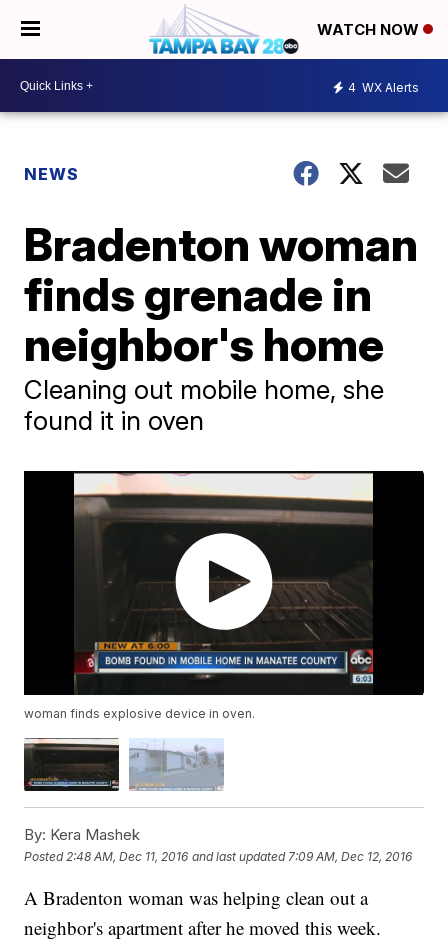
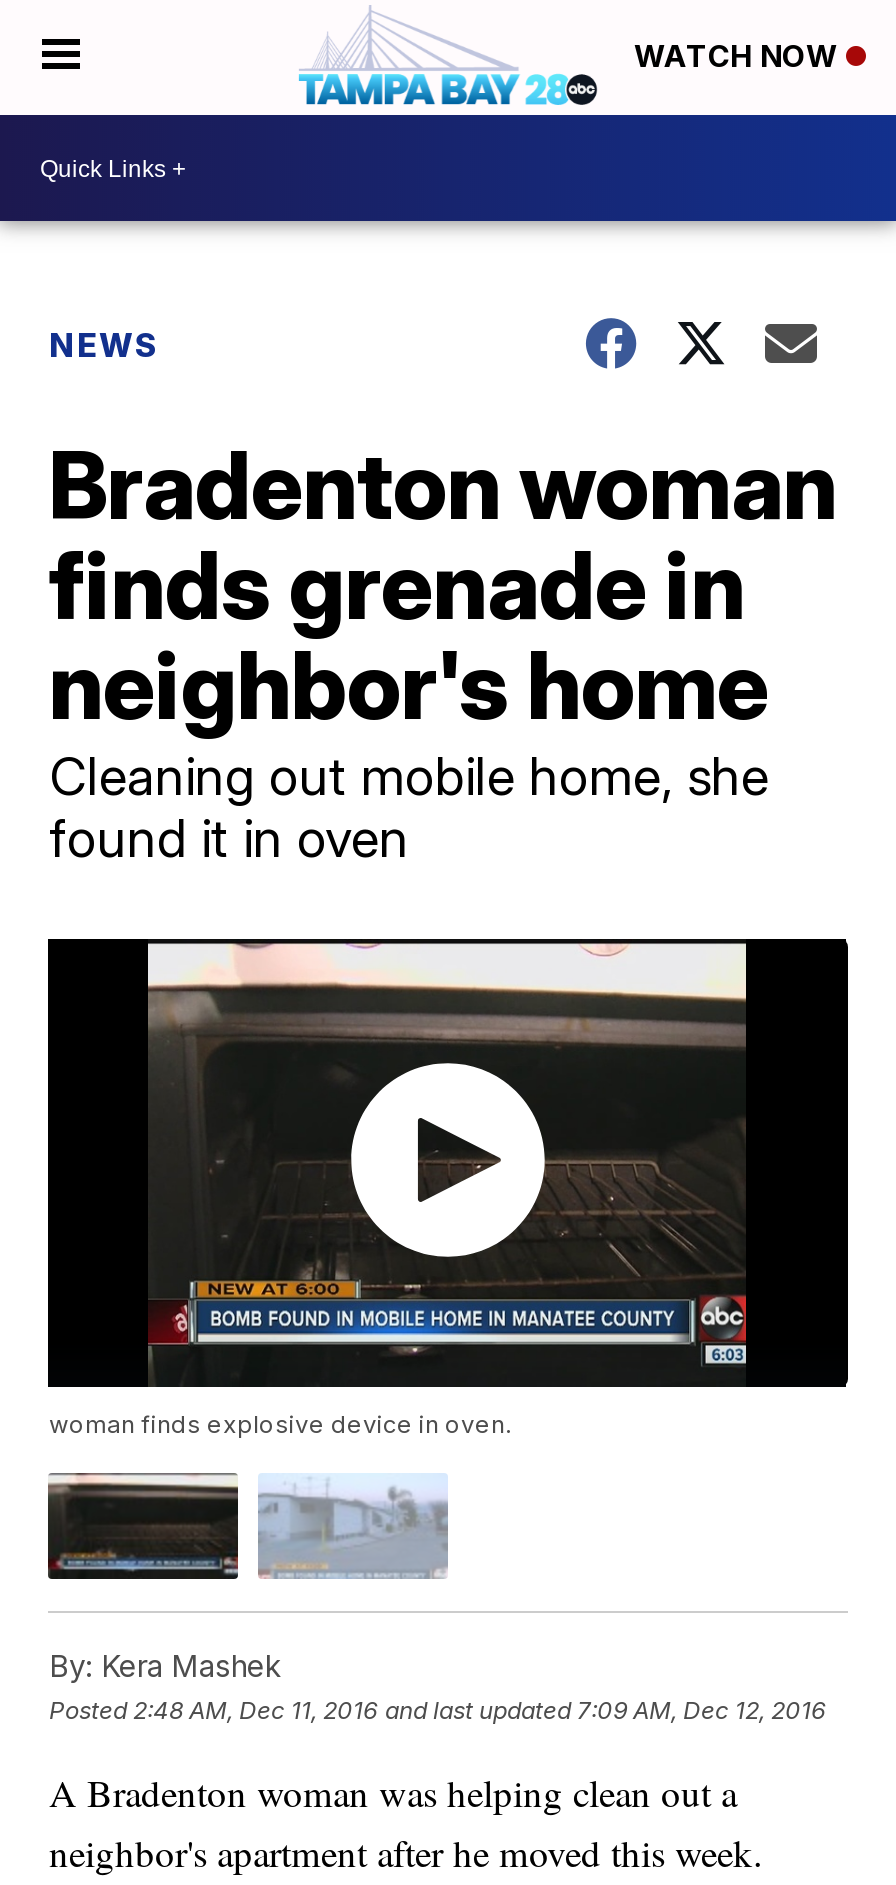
- 4 WX Alerts
